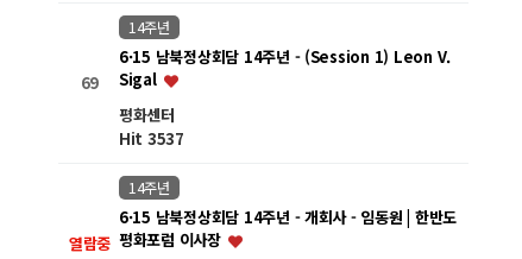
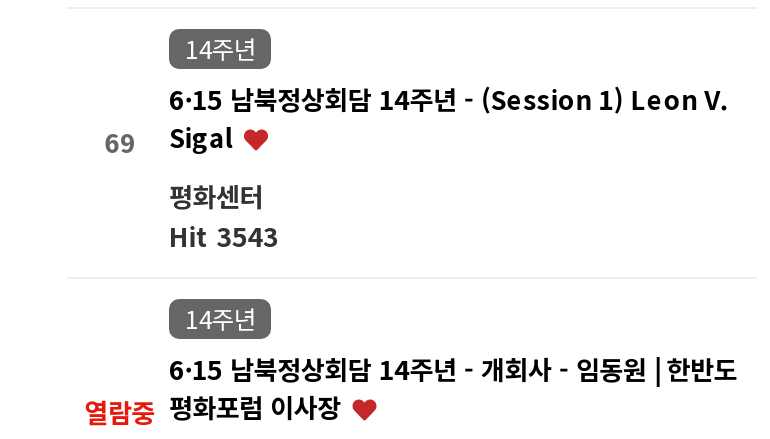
- Hit 3537
+ Hit 3543
